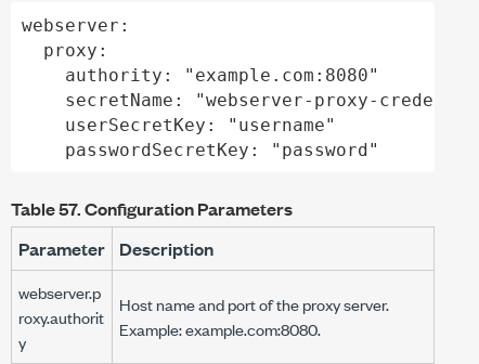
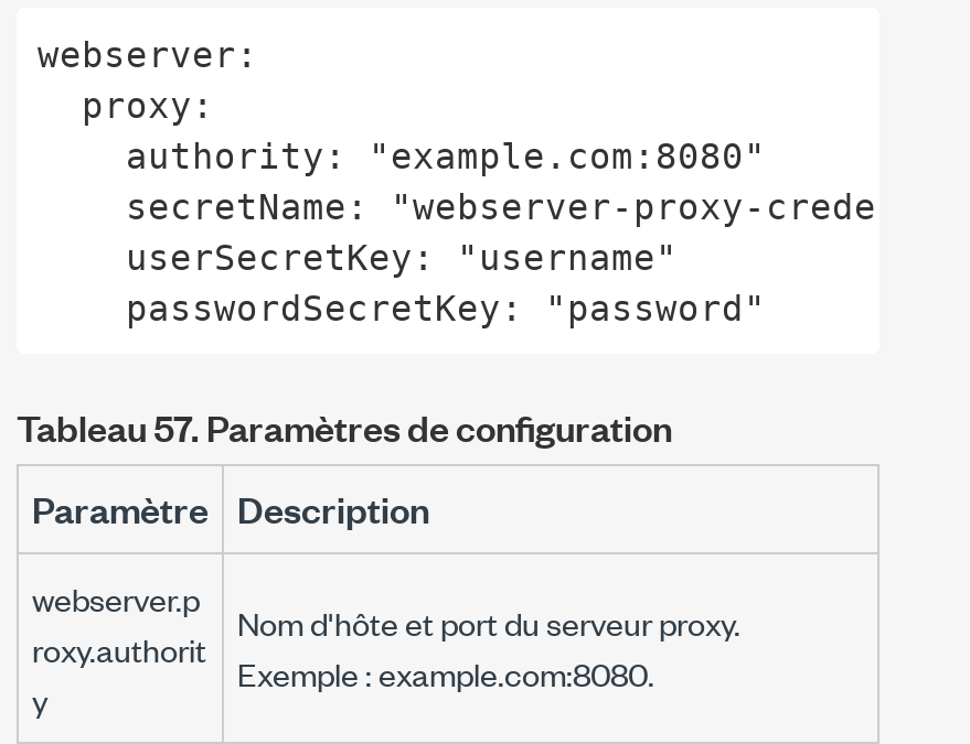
- Table 57. Configuration Parameters
+ Tableau 57. Paramètres de configuration

- Parameter Description
+ Paramètre Description

- Host name and port of the proxy server.
- Example: example.com:8080.
+ Nom d'hôte et port du serveur proxy.
+ Exemple : example.com:8080.
